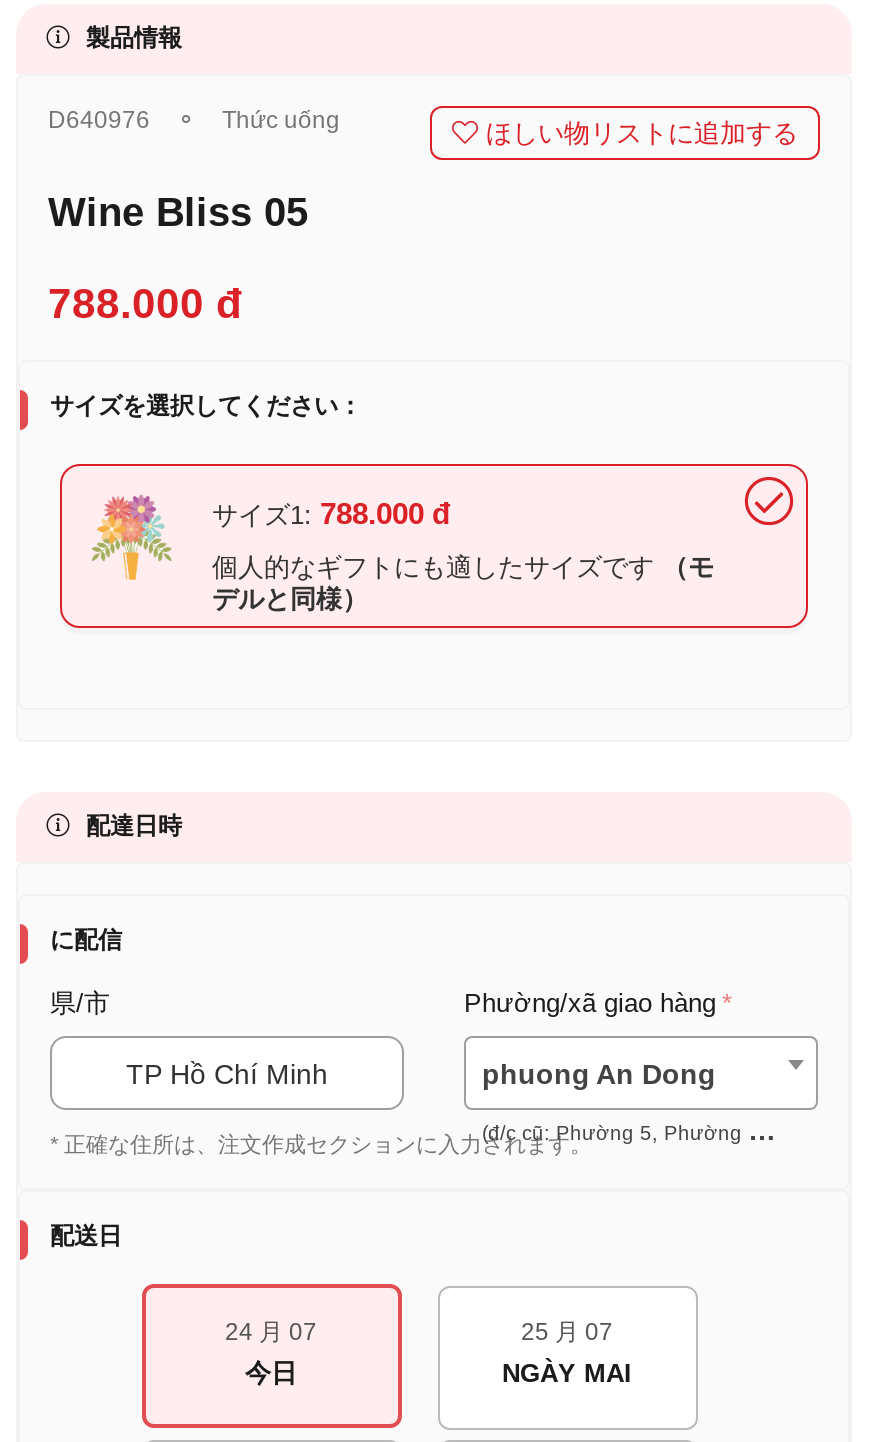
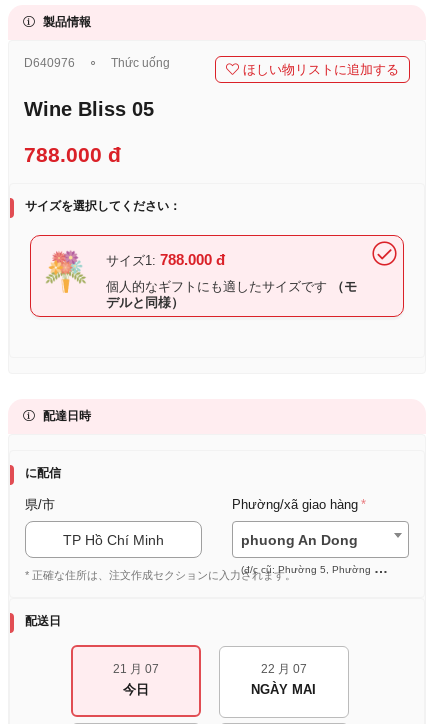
- 24 月 07
+ 21 月 07

- 25 月 07
+ 22 月 07
